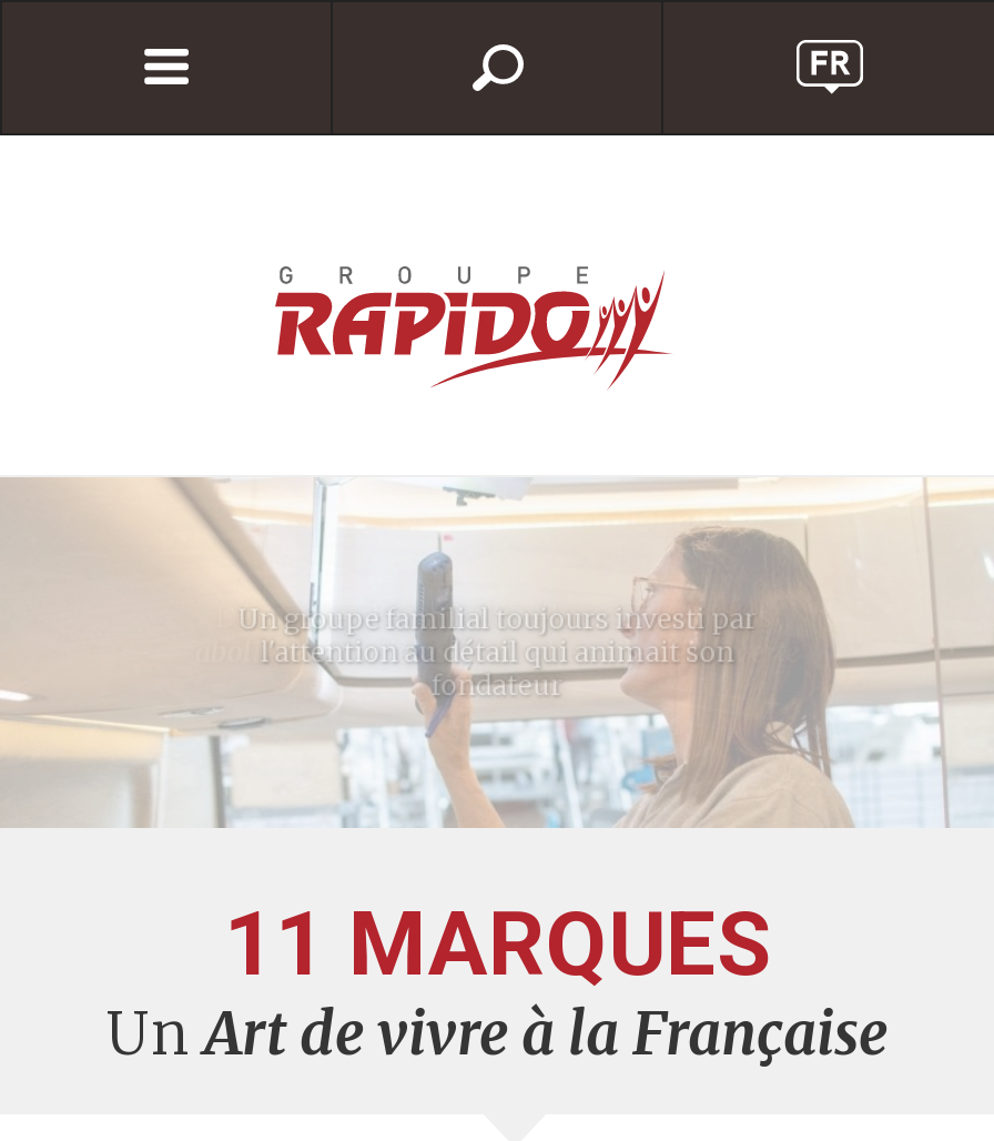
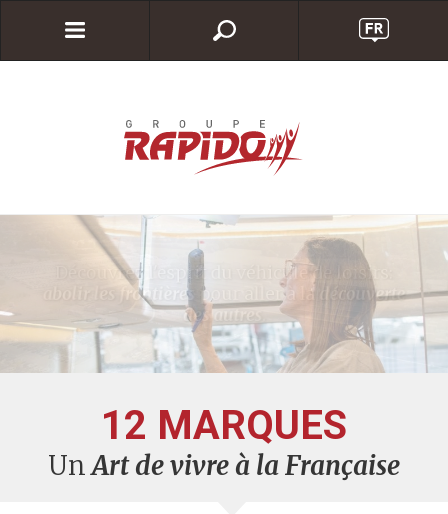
- 11 MARQUES
+ 12 MARQUES
